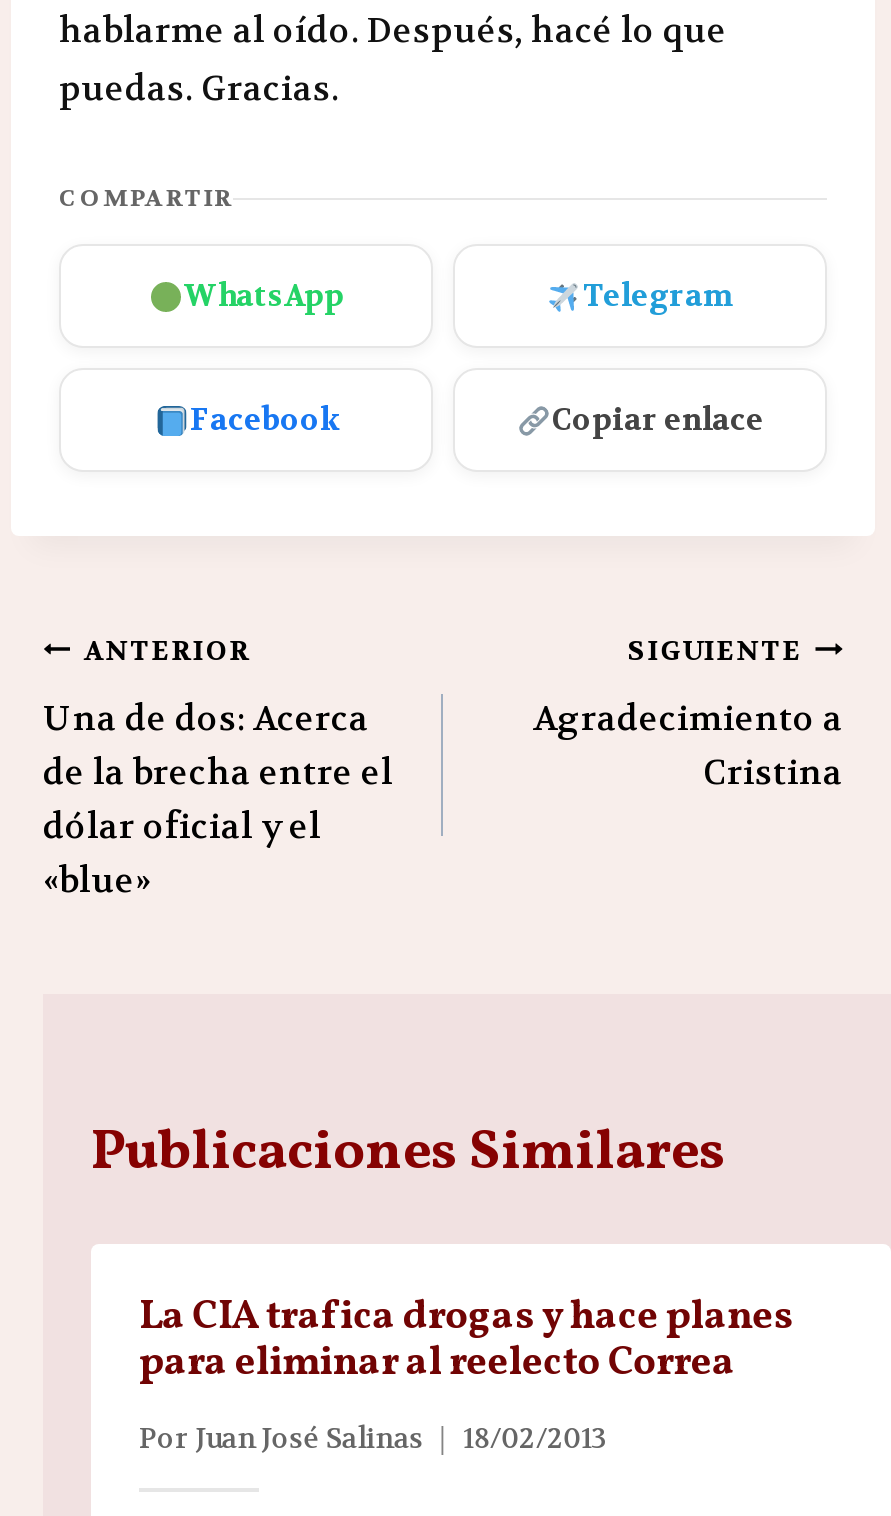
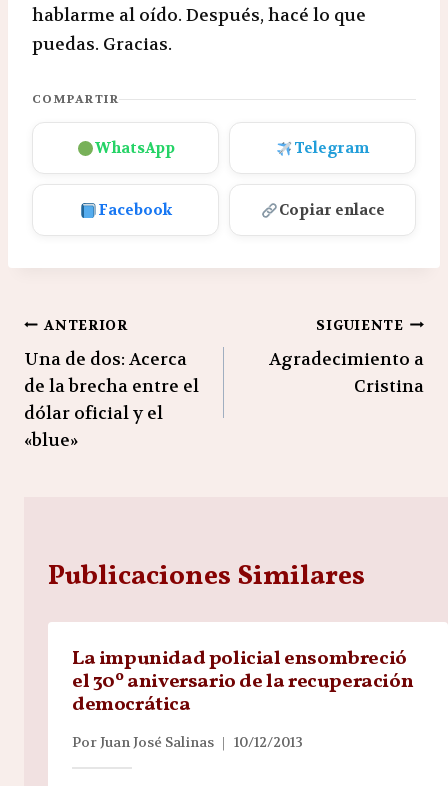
- La CIA trafica drogas y hace planes
- para eliminar al reelecto Correa
+ La impunidad policial ensombreció
+ el 30º aniversario de la recuperación
+ democrática

- Por Juan José Salinas 18/02/2013
+ Por Juan José Salinas 10/12/2013
